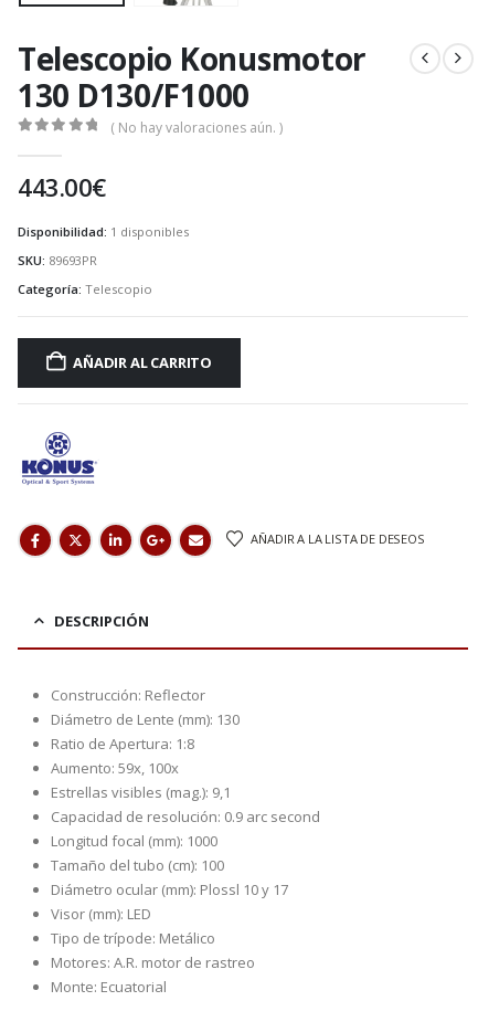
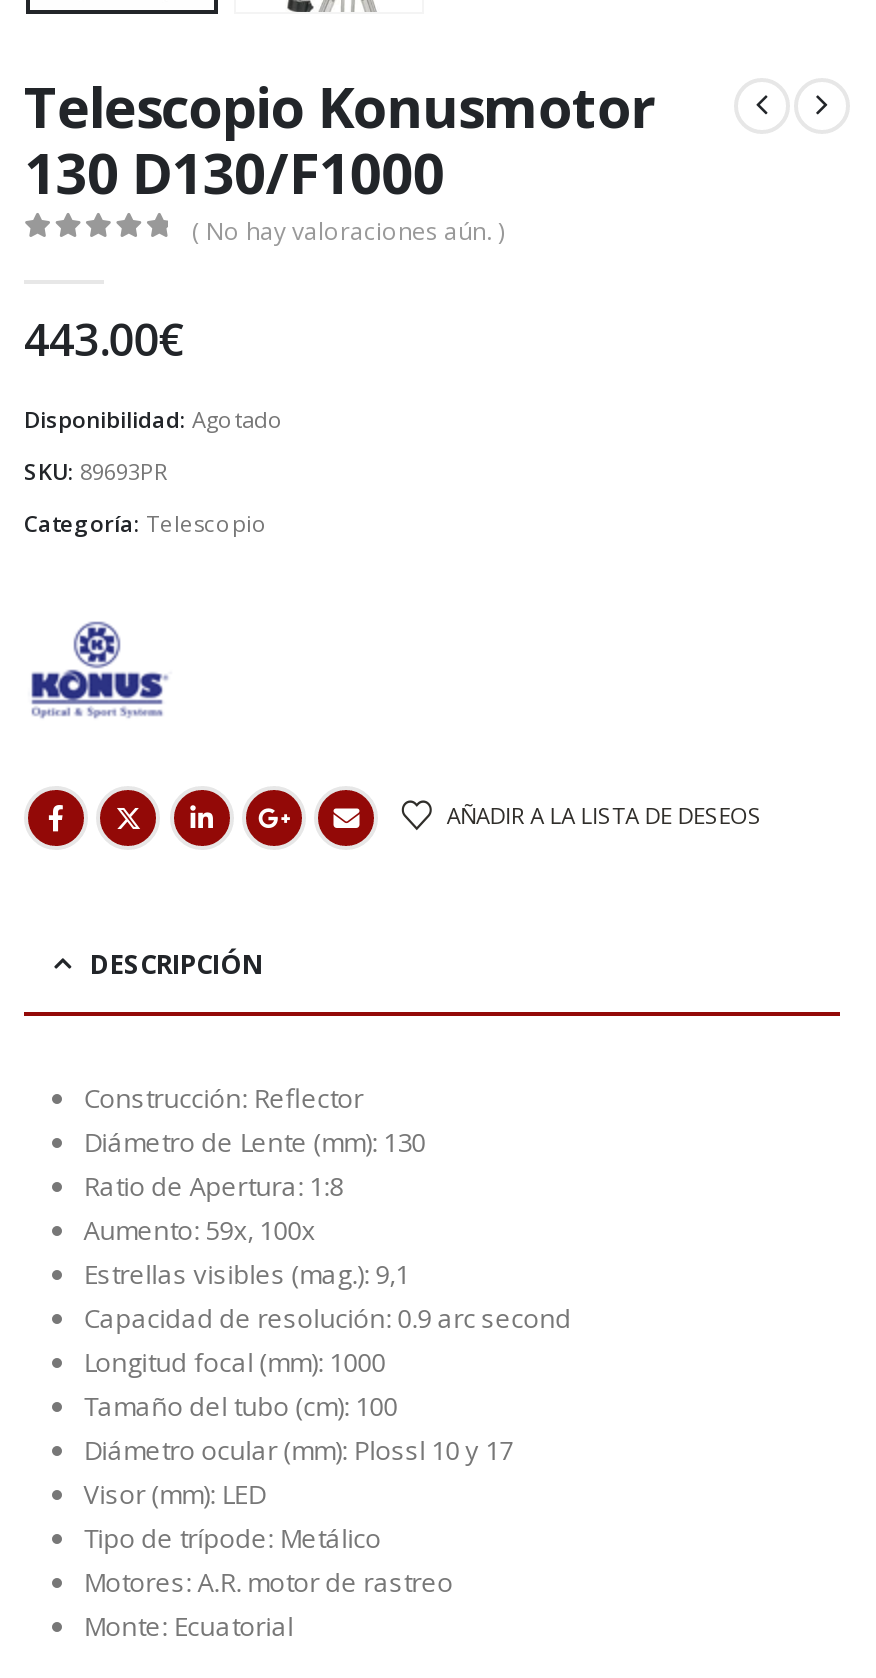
- Disponibilidad: 1 disponibles
+ Disponibilidad: Agotado

- AÑADIR AL CARRITO
